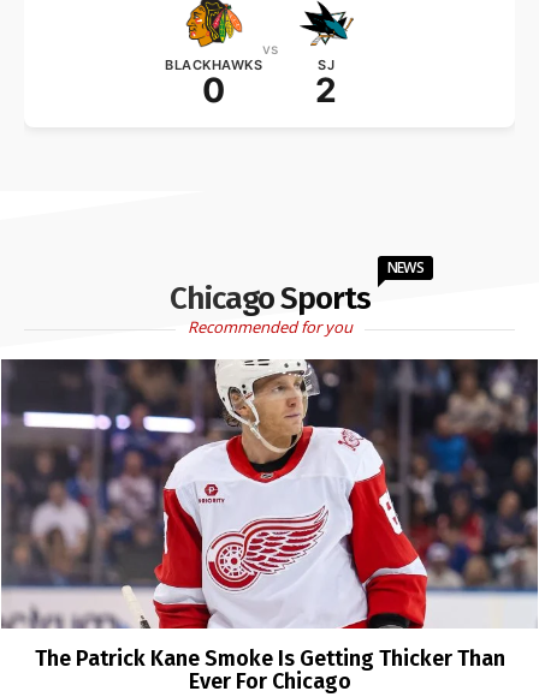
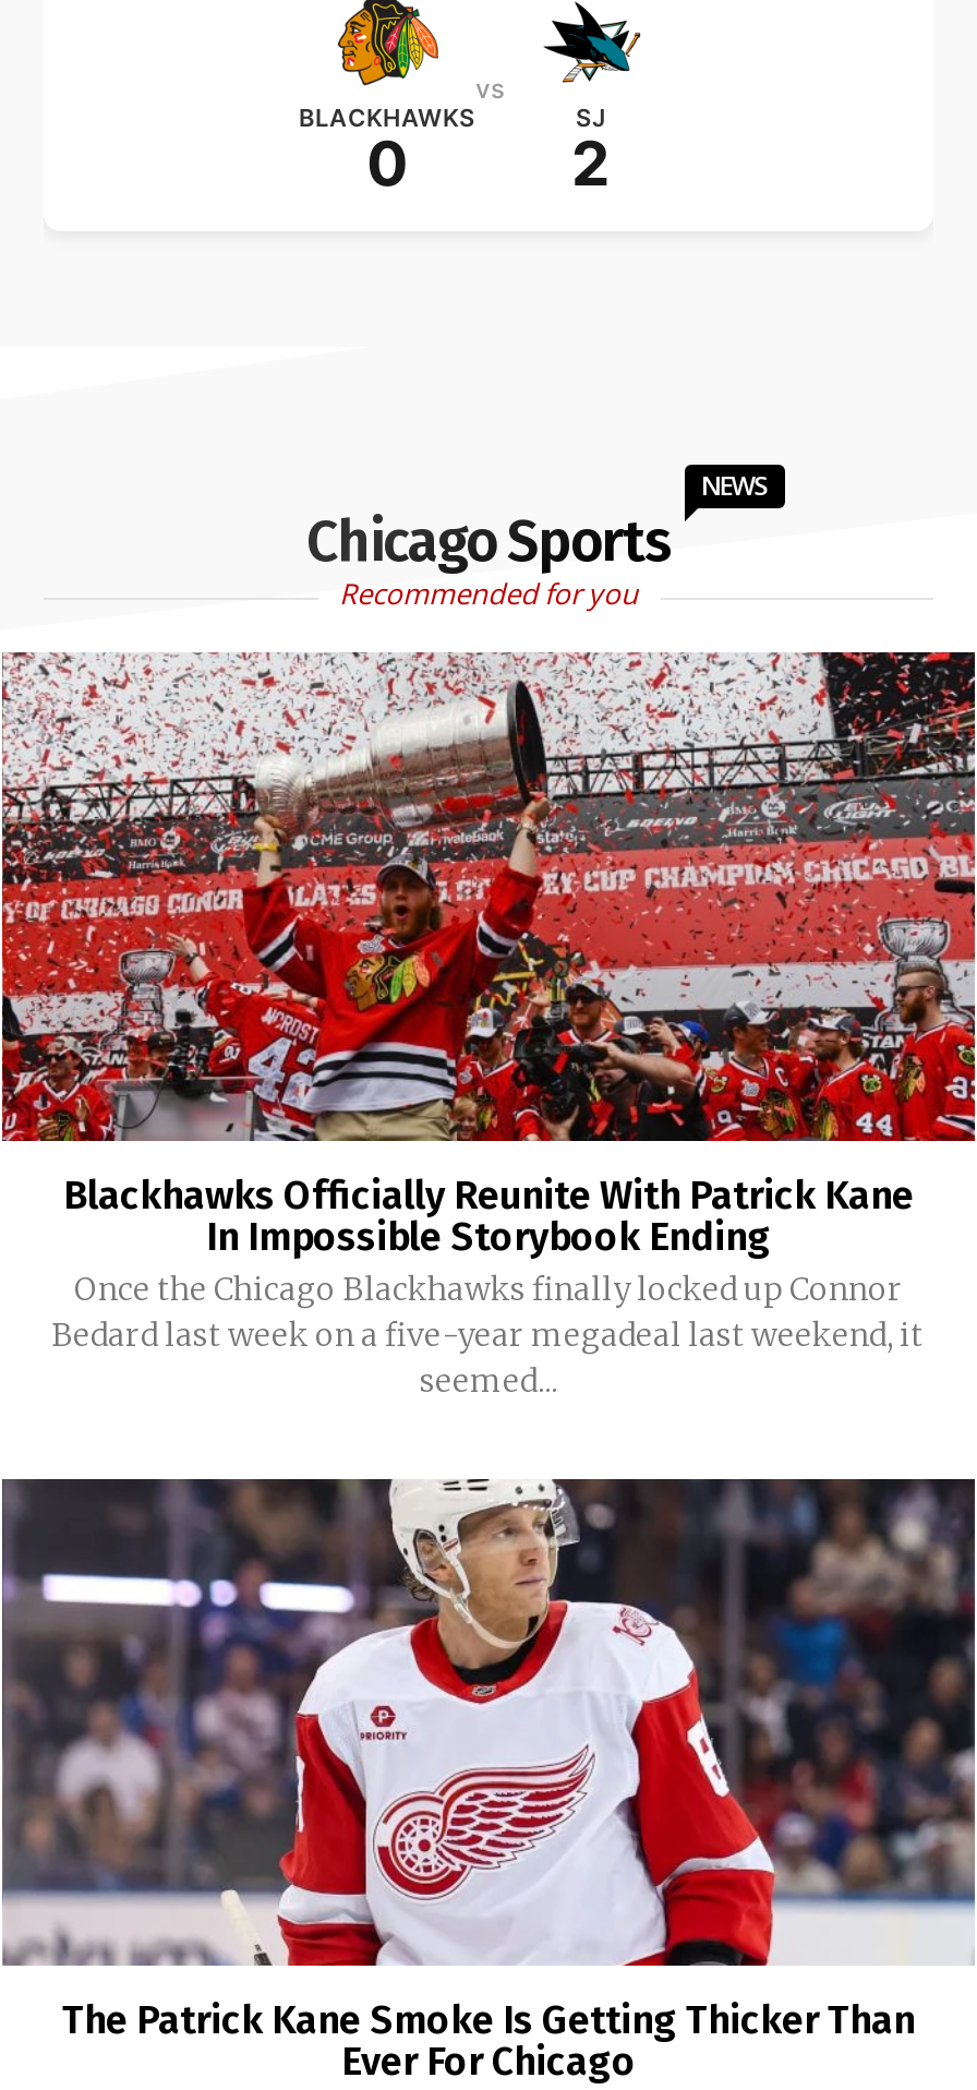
+ [image]
+ Blackhawks Officially Reunite With Patrick Kane
+ In Impossible Storybook Ending
+ Once the Chicago Blackhawks finally locked up Connor
+ Bedard last week on a five-year megadeal last weekend, it
+ seemed...
